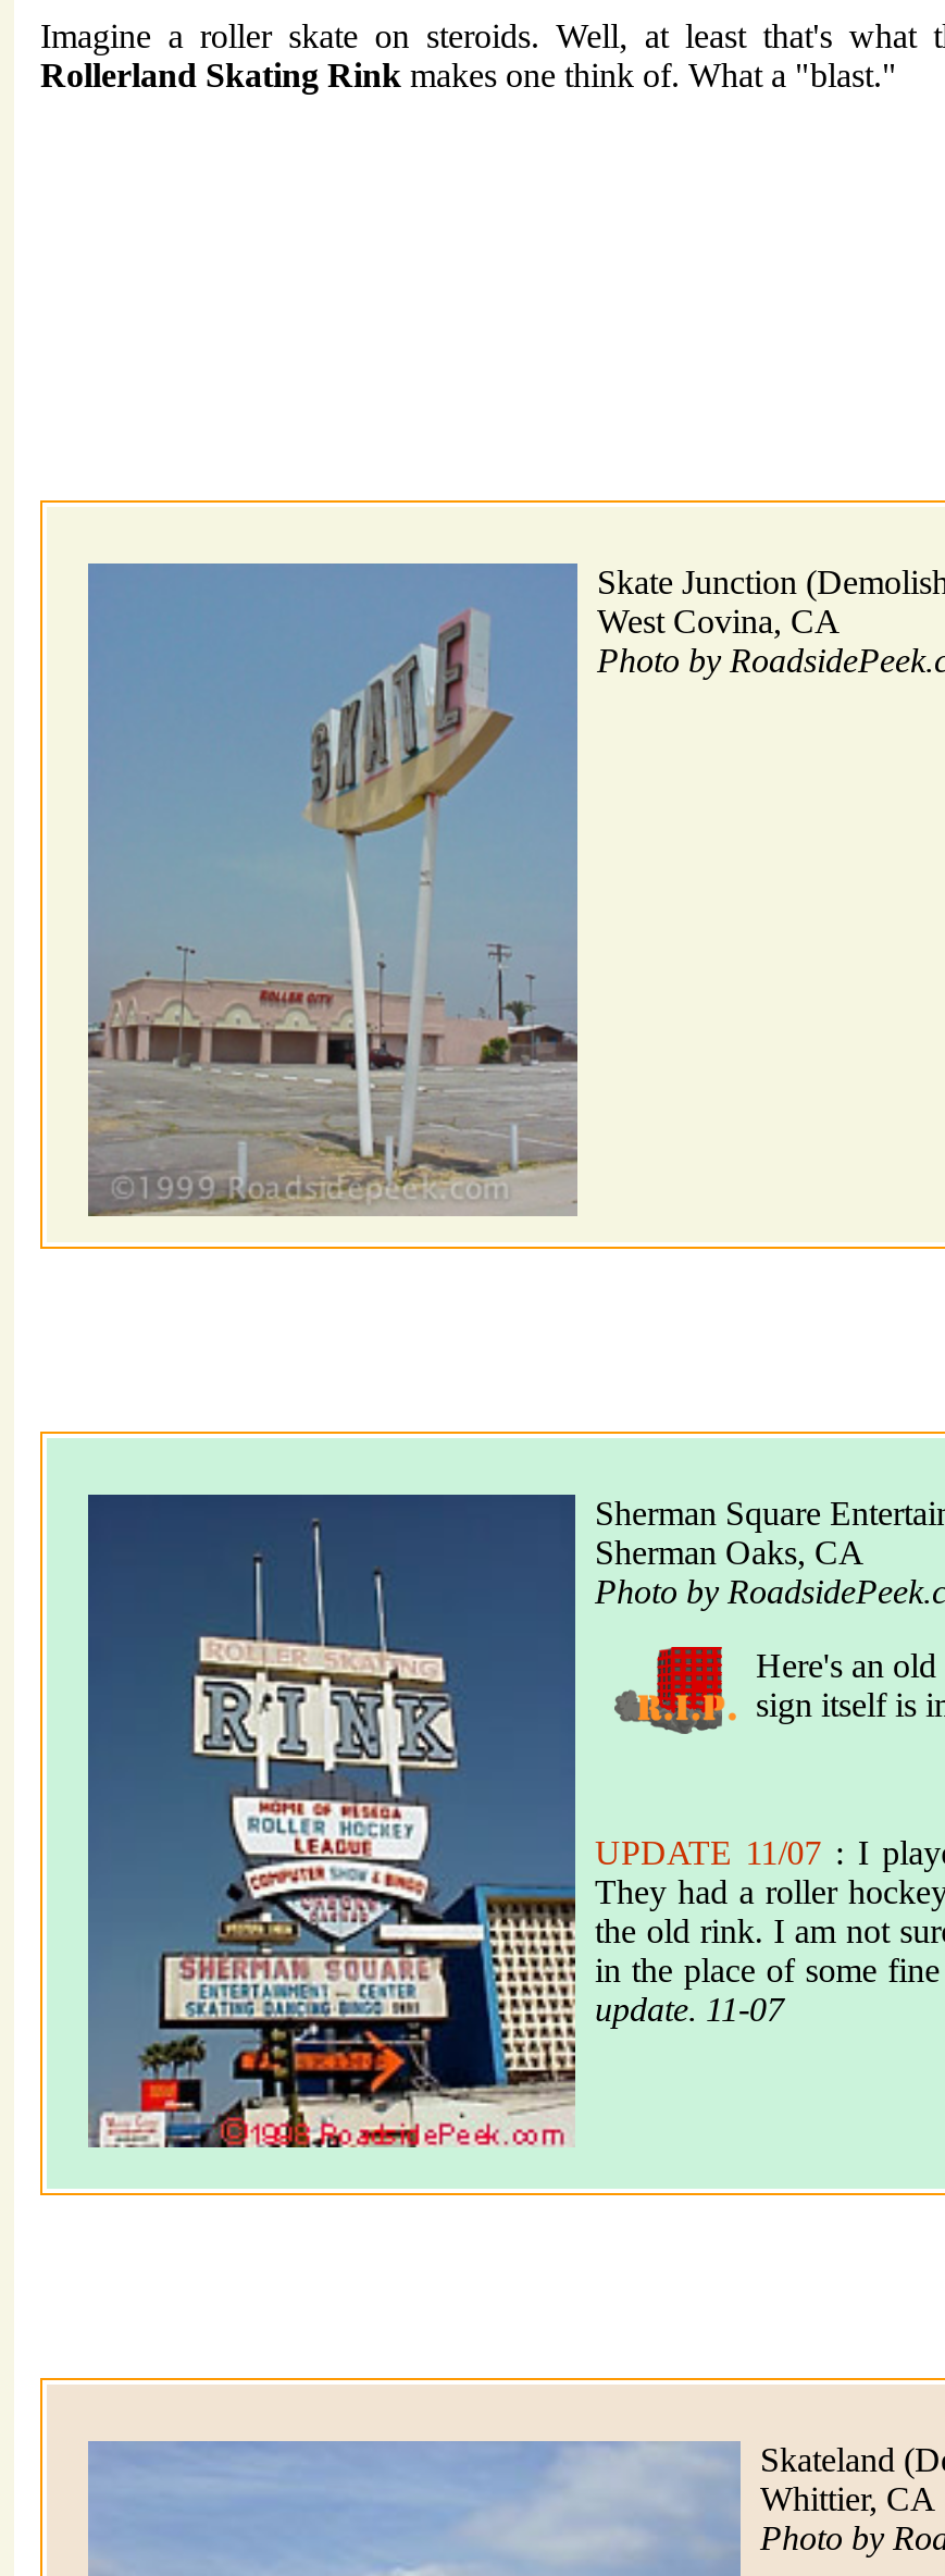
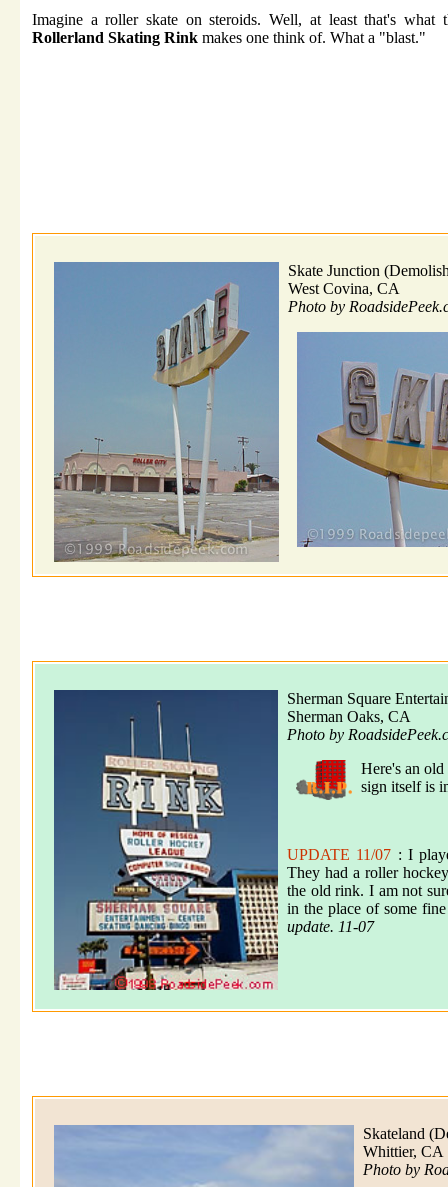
+ [image]
